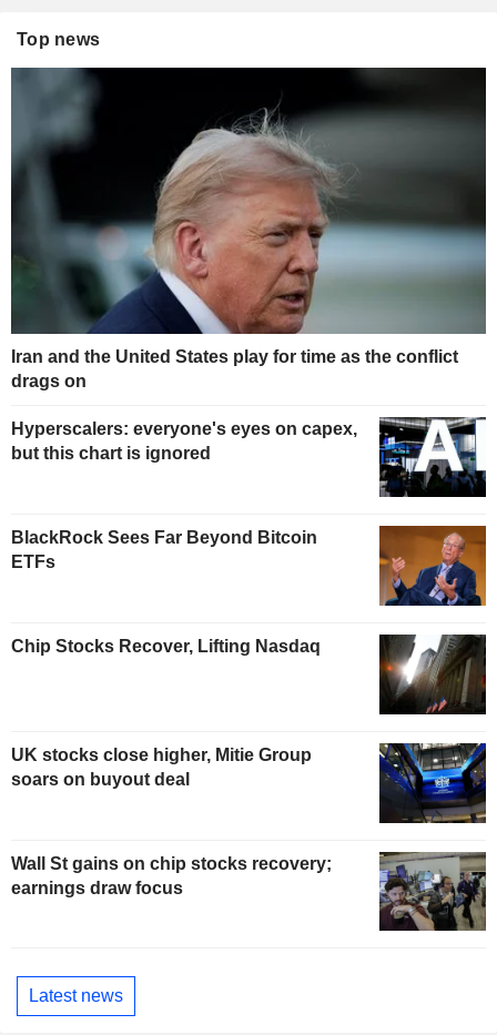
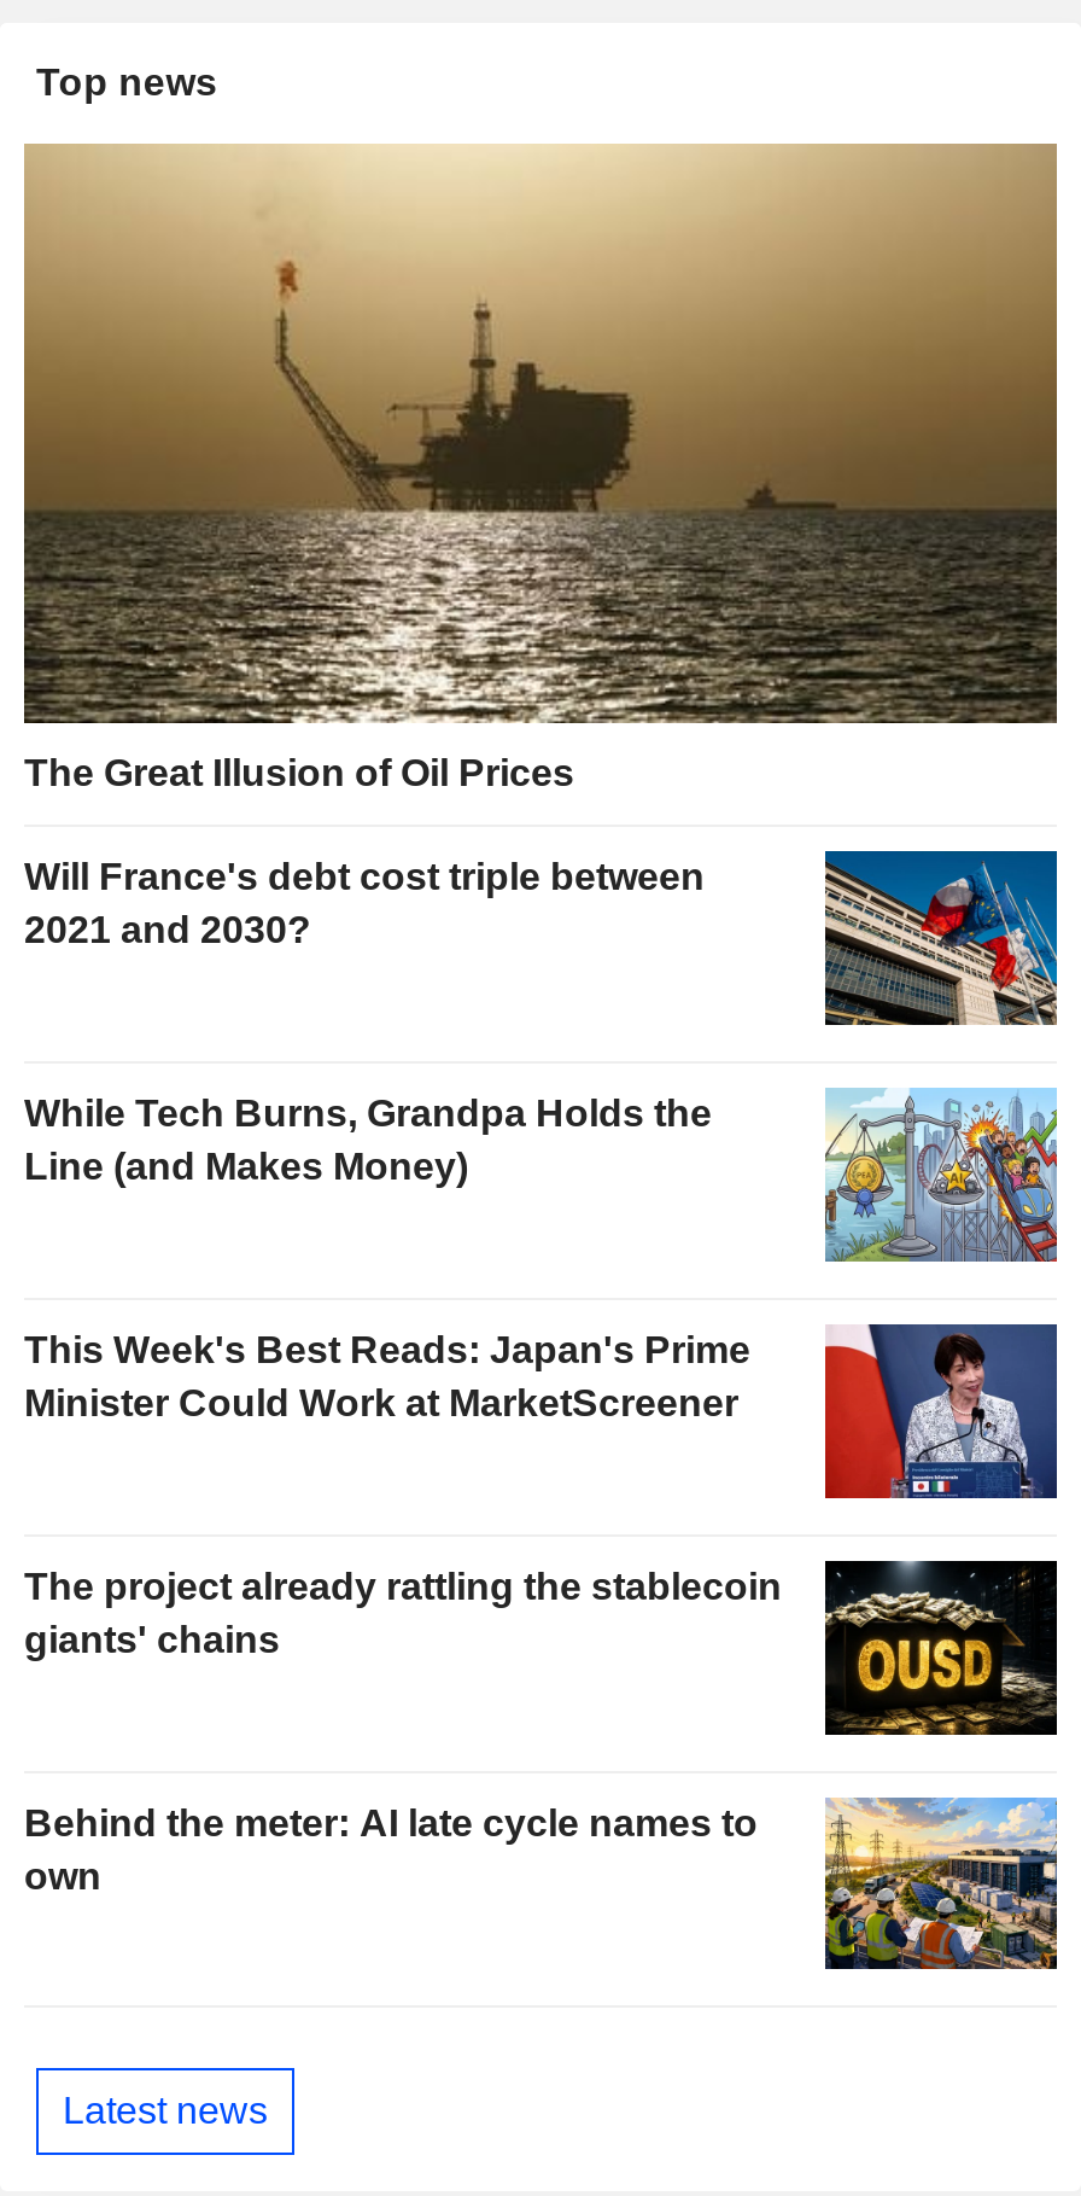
- [image]
- Iran and the United States play for time as the conflict
- drags on
+ [image]
+ The Great Illusion of Oil Prices

- Hyperscalers: everyone's eyes on capex,
- but this chart is ignored
+ Will France's debt cost triple between
+ 2021 and 2030?

- [image]
+ [image]

- BlackRock Sees Far Beyond Bitcoin
- ETFs
+ While Tech Burns, Grandpa Holds the
+ Line (and Makes Money)

- [image]
+ [image]

- Chip Stocks Recover, Lifting Nasdaq
+ This Week's Best Reads: Japan's Prime
+ Minister Could Work at MarketScreener

- [image]
+ [image]

- UK stocks close higher, Mitie Group
- soars on buyout deal
+ The project already rattling the stablecoin
+ giants' chains

- [image]
+ [image]

- Wall St gains on chip stocks recovery;
- earnings draw focus
+ Behind the meter: AI late cycle names to
+ own

- [image]
+ [image]
